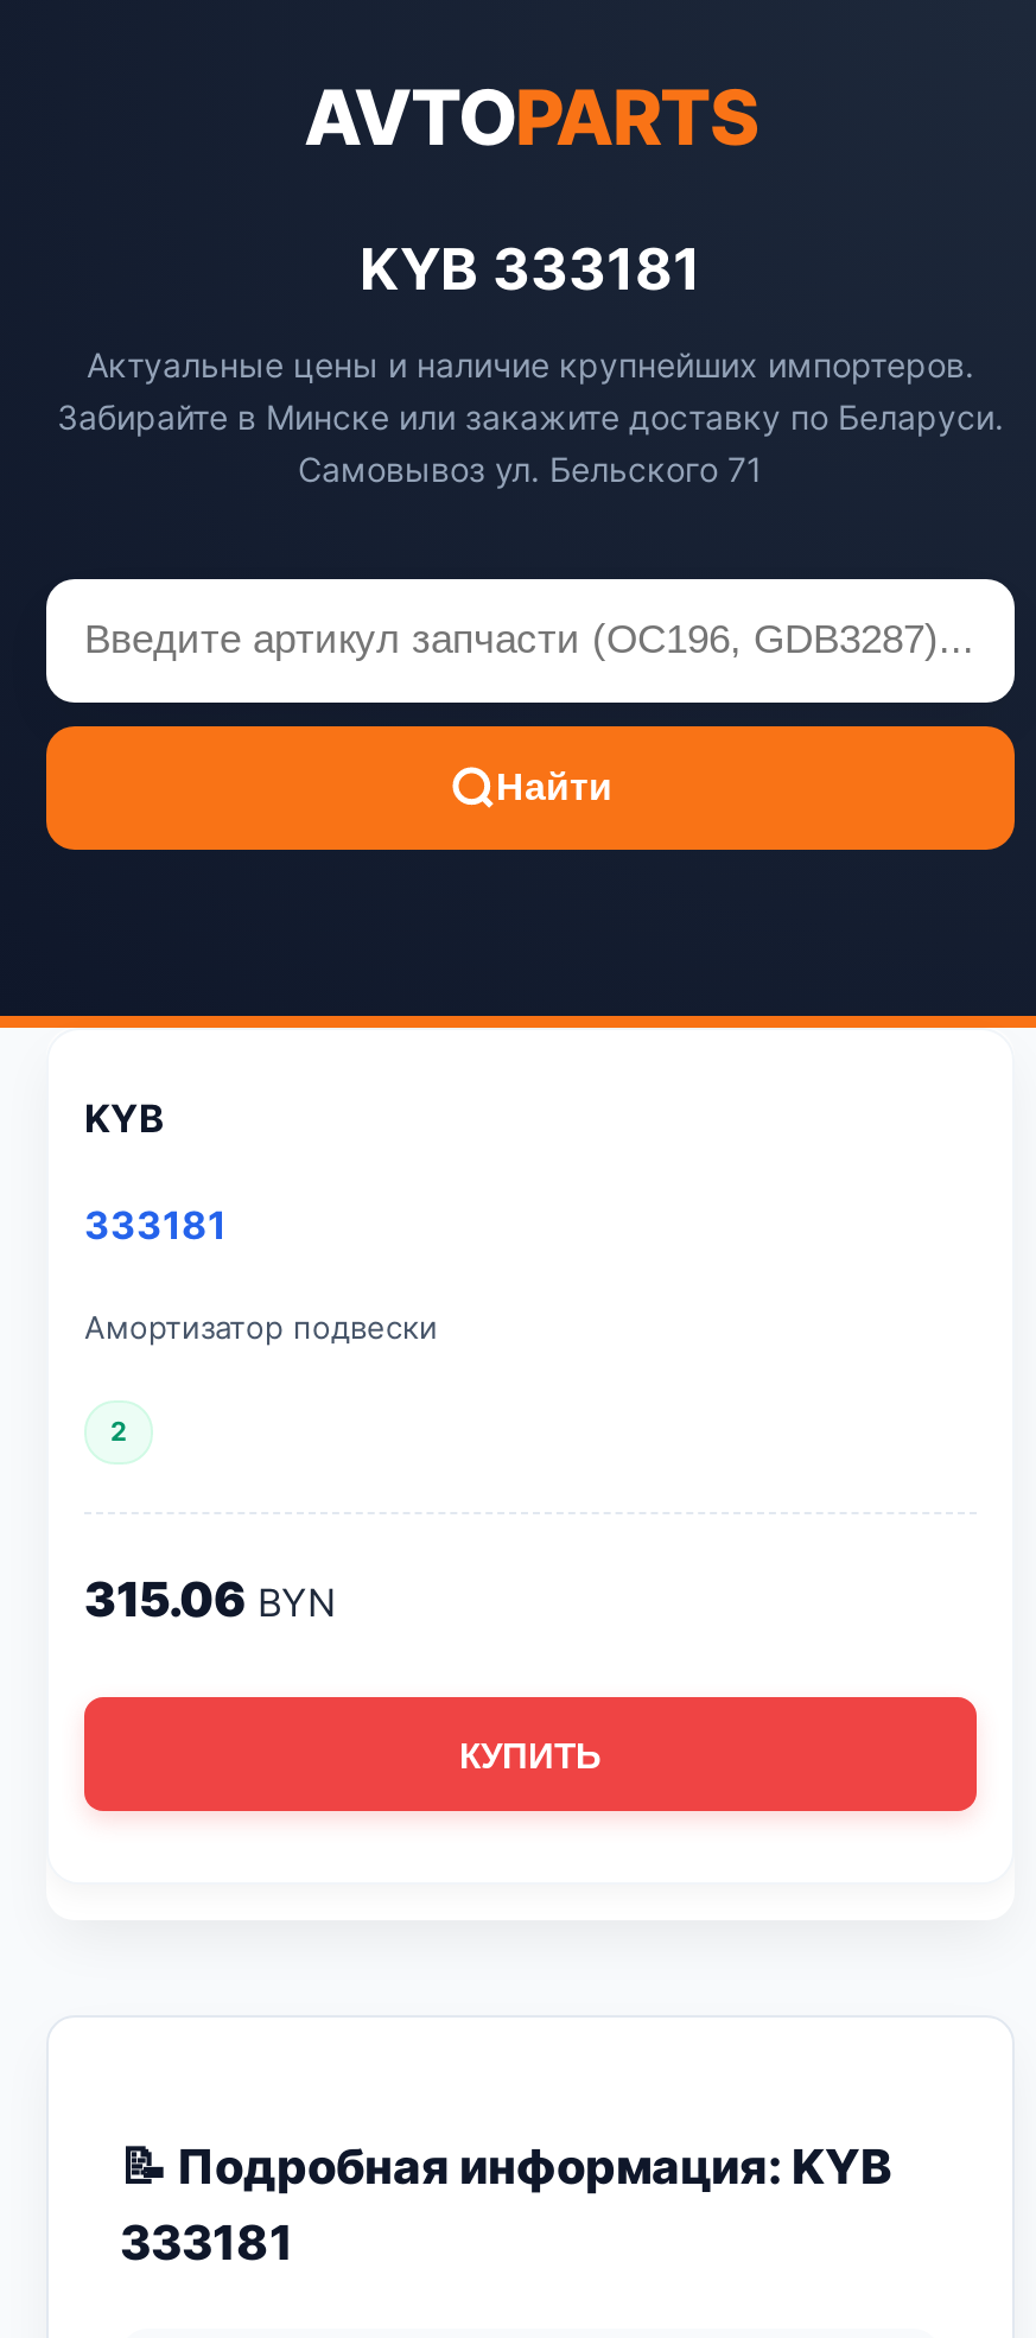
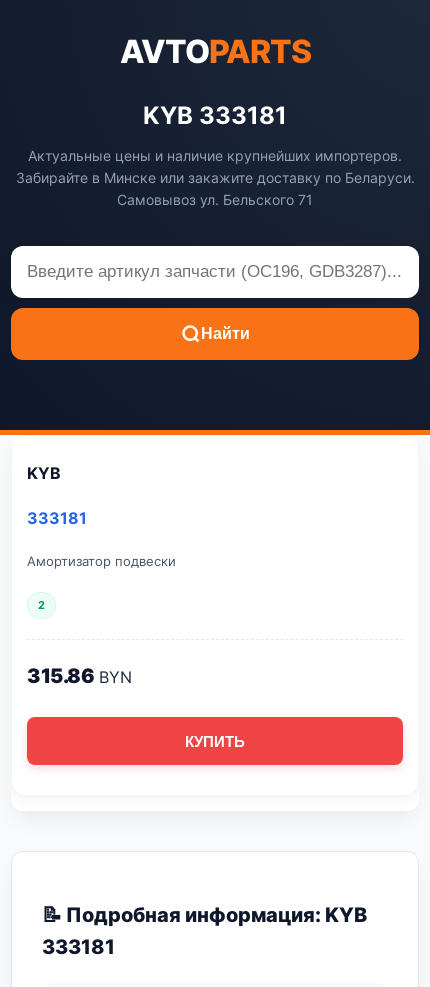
- 315.06 BYN
+ 315.86 BYN
